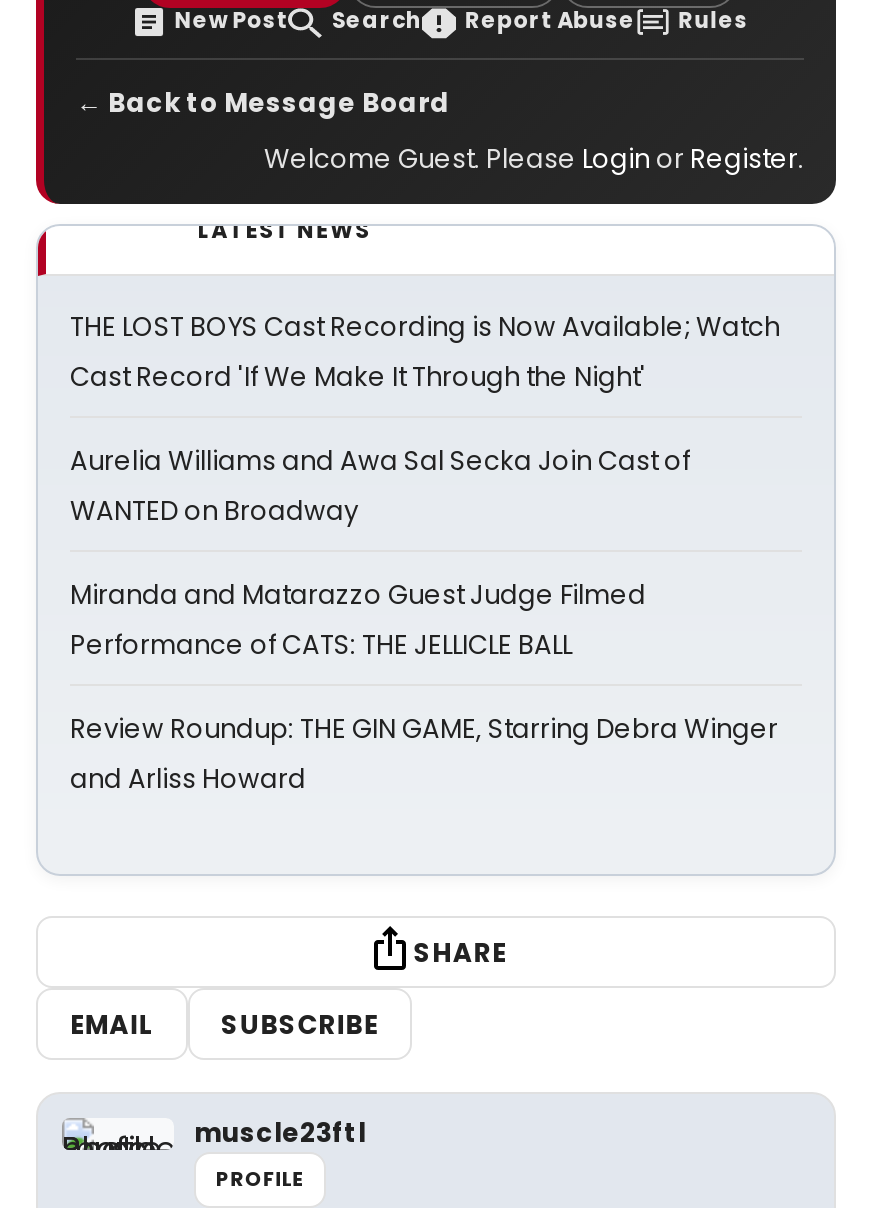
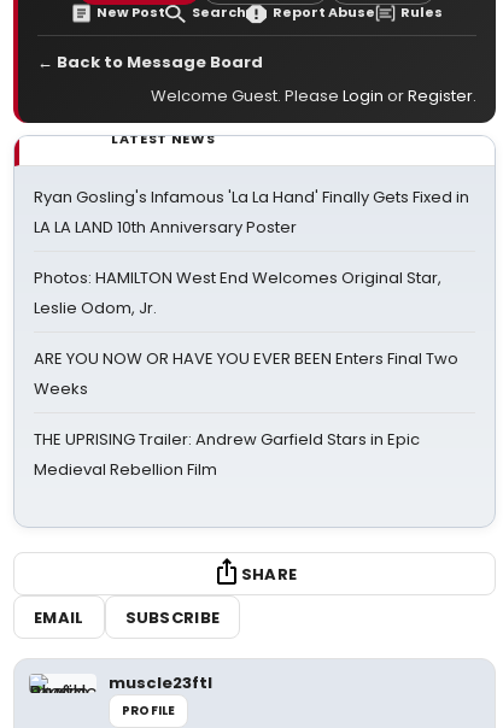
- THE LOST BOYS Cast Recording is Now Available; Watch
- Cast Record 'If We Make It Through the Night'
+ Ryan Gosling's Infamous 'La La Hand' Finally Gets Fixed in
+ LA LA LAND 10th Anniversary Poster

- Aurelia Williams and Awa Sal Secka Join Cast of
- WANTED on Broadway
+ Photos: HAMILTON West End Welcomes Original Star,
+ Leslie Odom, Jr.

- Miranda and Matarazzo Guest Judge Filmed
- Performance of CATS: THE JELLICLE BALL
+ ARE YOU NOW OR HAVE YOU EVER BEEN Enters Final Two
+ Weeks

- Review Roundup: THE GIN GAME, Starring Debra Winger
- and Arliss Howard
+ THE UPRISING Trailer: Andrew Garfield Stars in Epic
+ Medieval Rebellion Film
